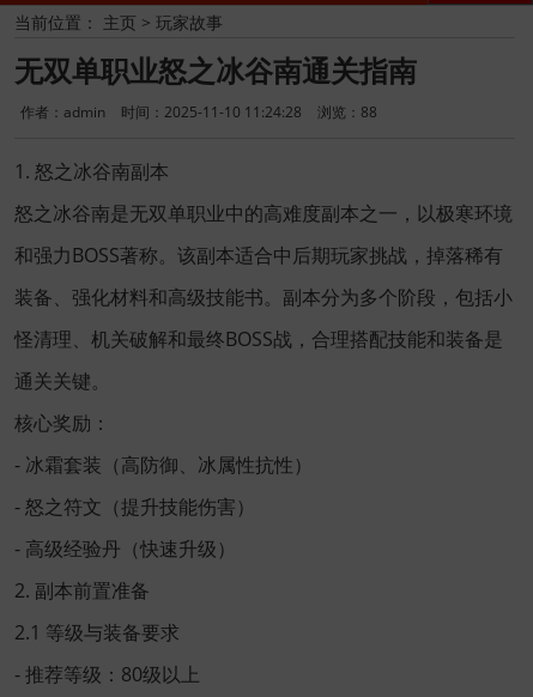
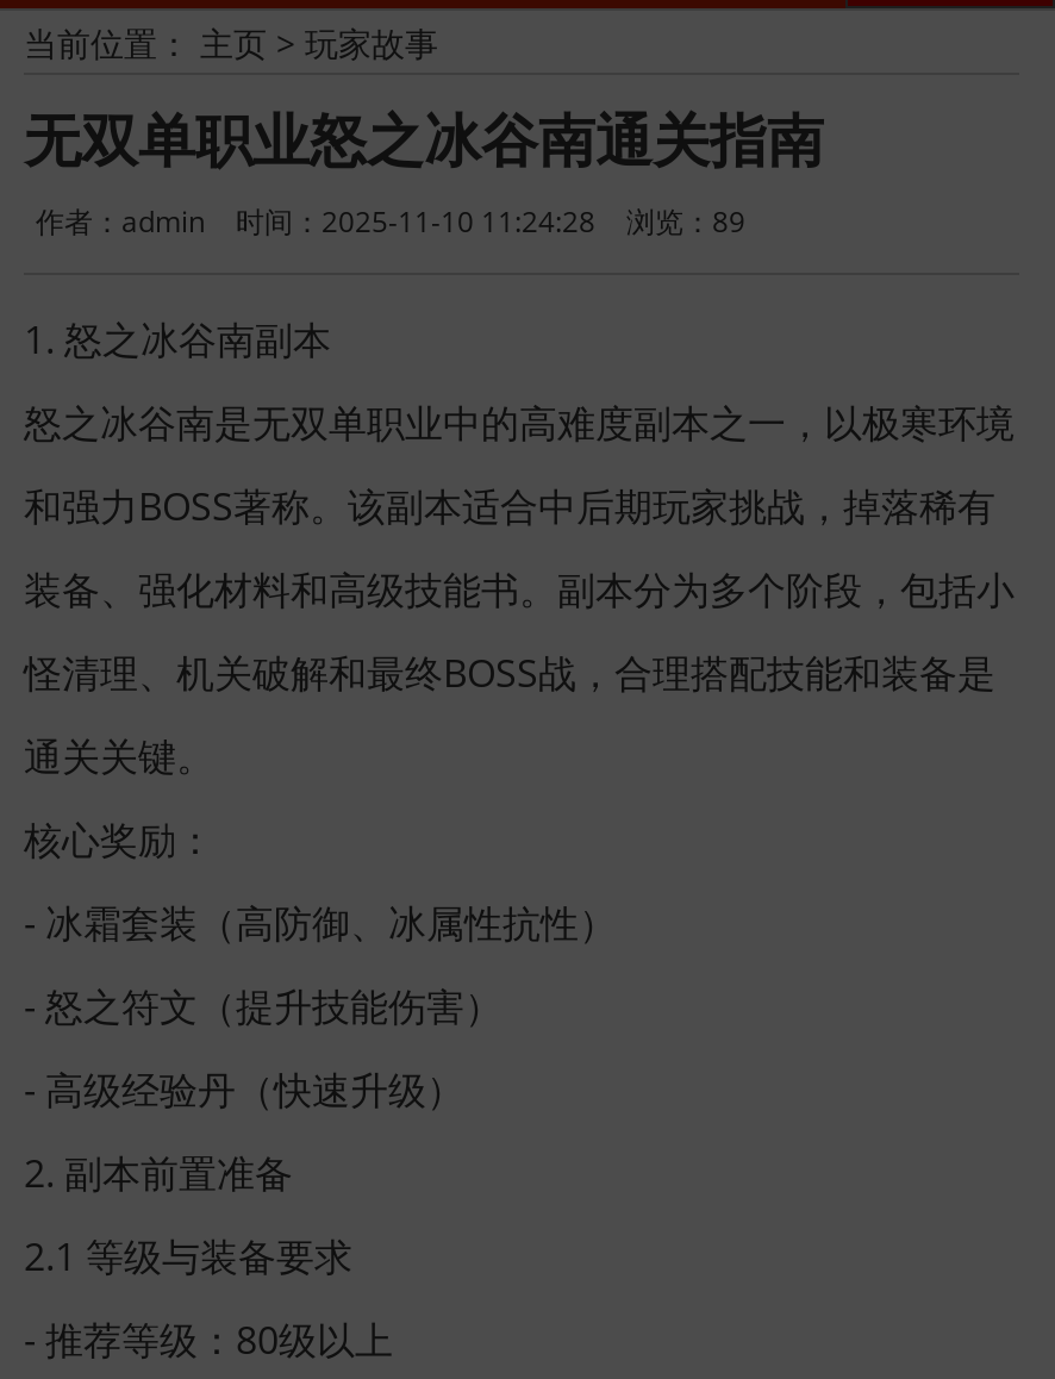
- 作者：admin 时间：2025-11-10 11:24:28 浏览：88
+ 作者：admin 时间：2025-11-10 11:24:28 浏览：89
